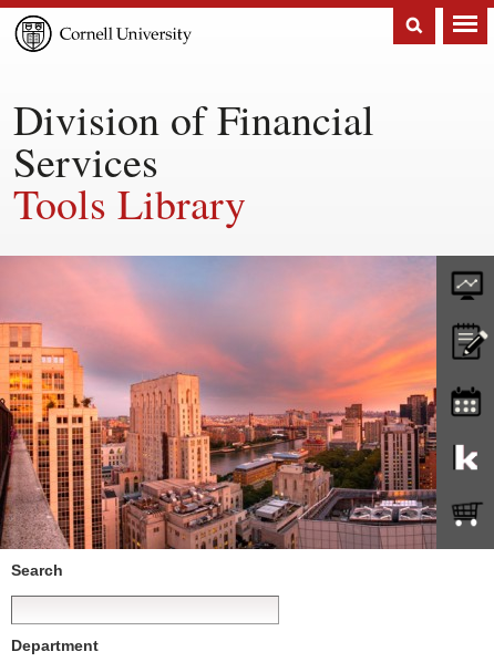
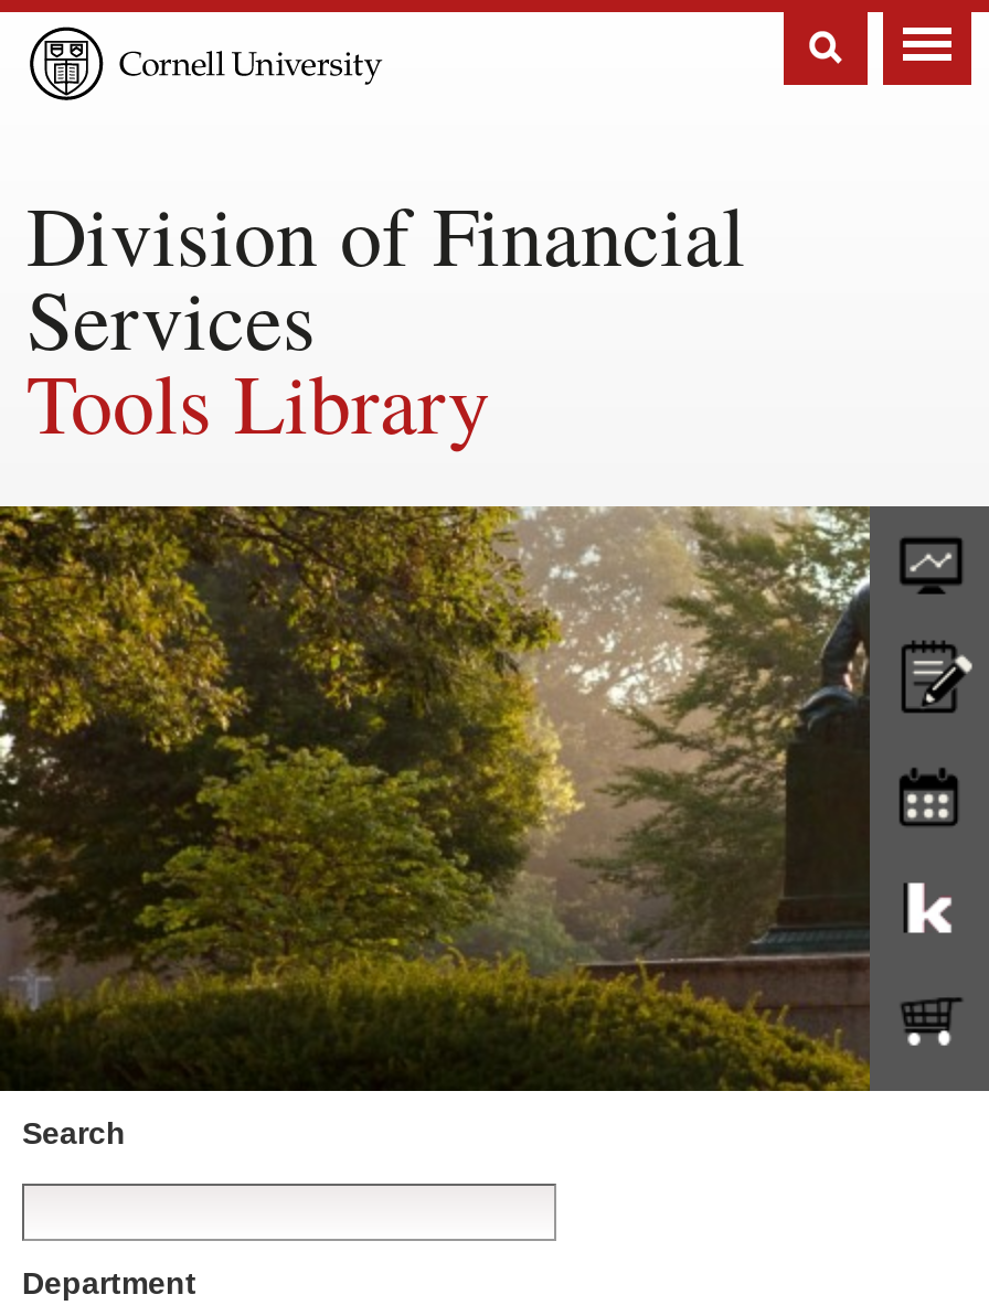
- [image]
+ [image]
